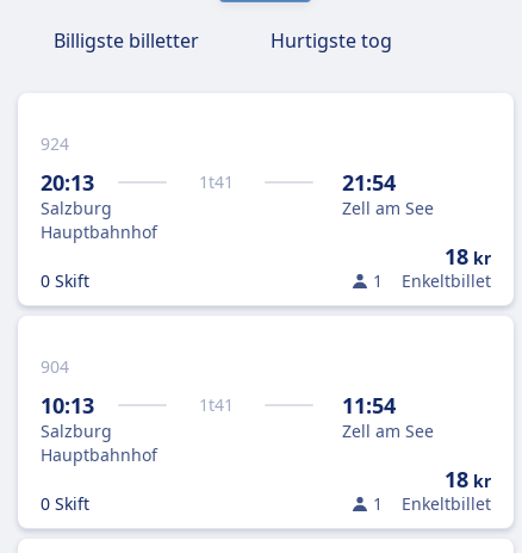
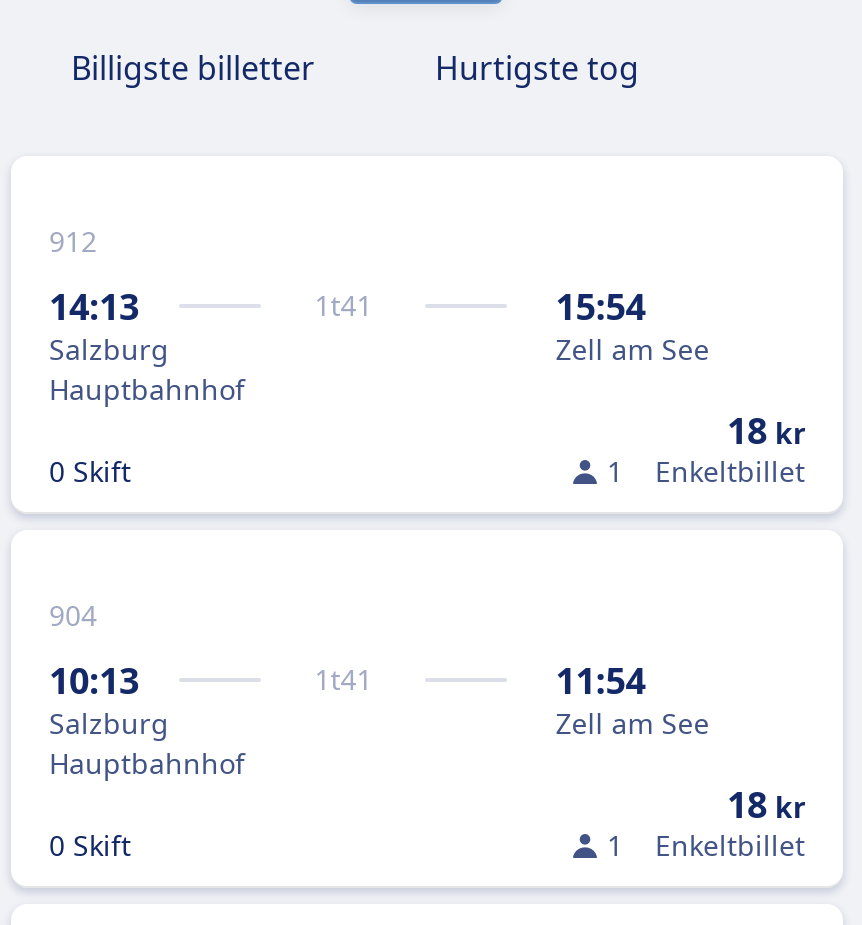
- 924
+ 912

- 20:13
+ 14:13

- 21:54
+ 15:54
